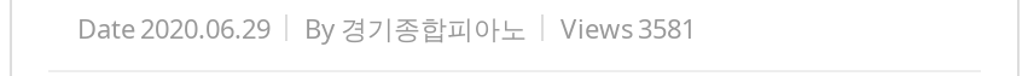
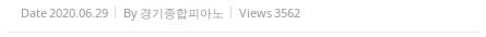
- Date 2020.06.29 By 경기종합피아노 Views 3581
+ Date 2020.06.29 By 경기종합피아노 Views 3562
